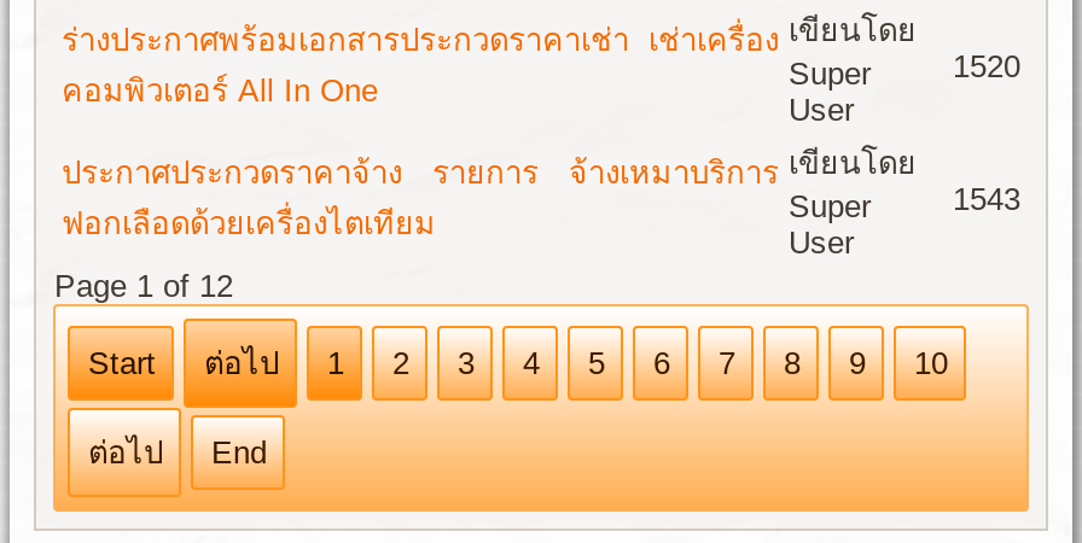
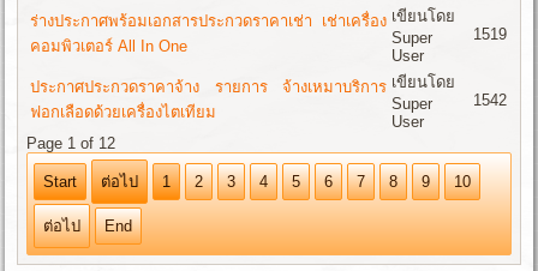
- 1520
+ 1519

- 1543
+ 1542
